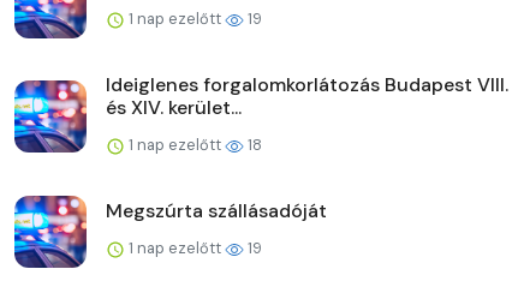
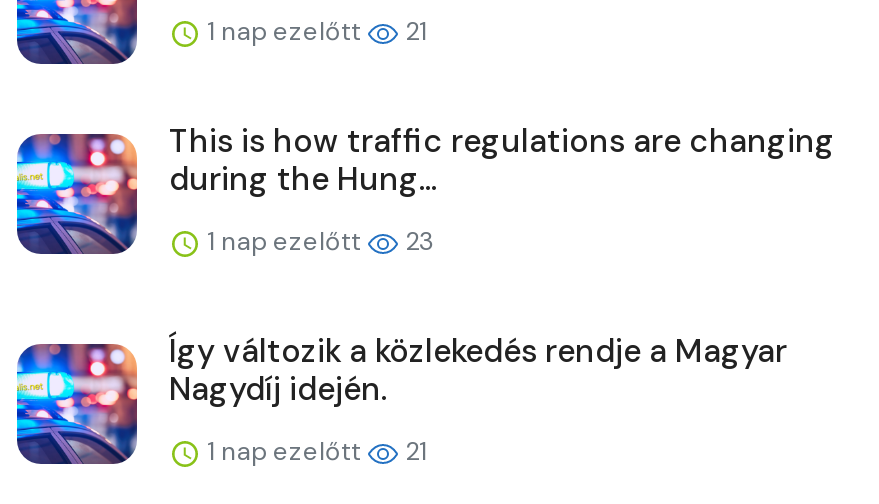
- 19
+ 21

- Ideiglenes forgalomkorlátozás Budapest VIII.
- és XIV. kerület...
+ This is how traffic regulations are changing
+ during the Hung...

- 18
+ 23

- [image]
- Megszúrta szállásadóját
+ [image]
+ Így változik a közlekedés rendje a Magyar
+ Nagydíj idején.

- 19
+ 21
